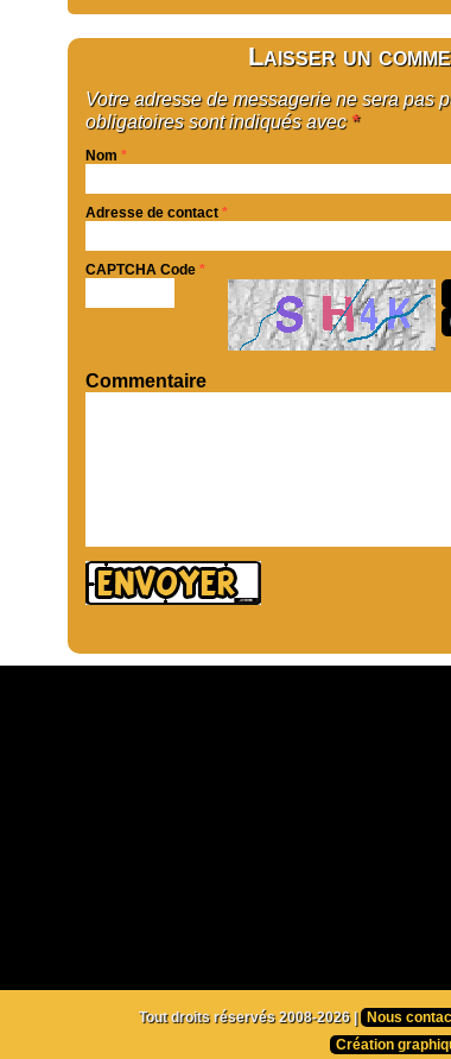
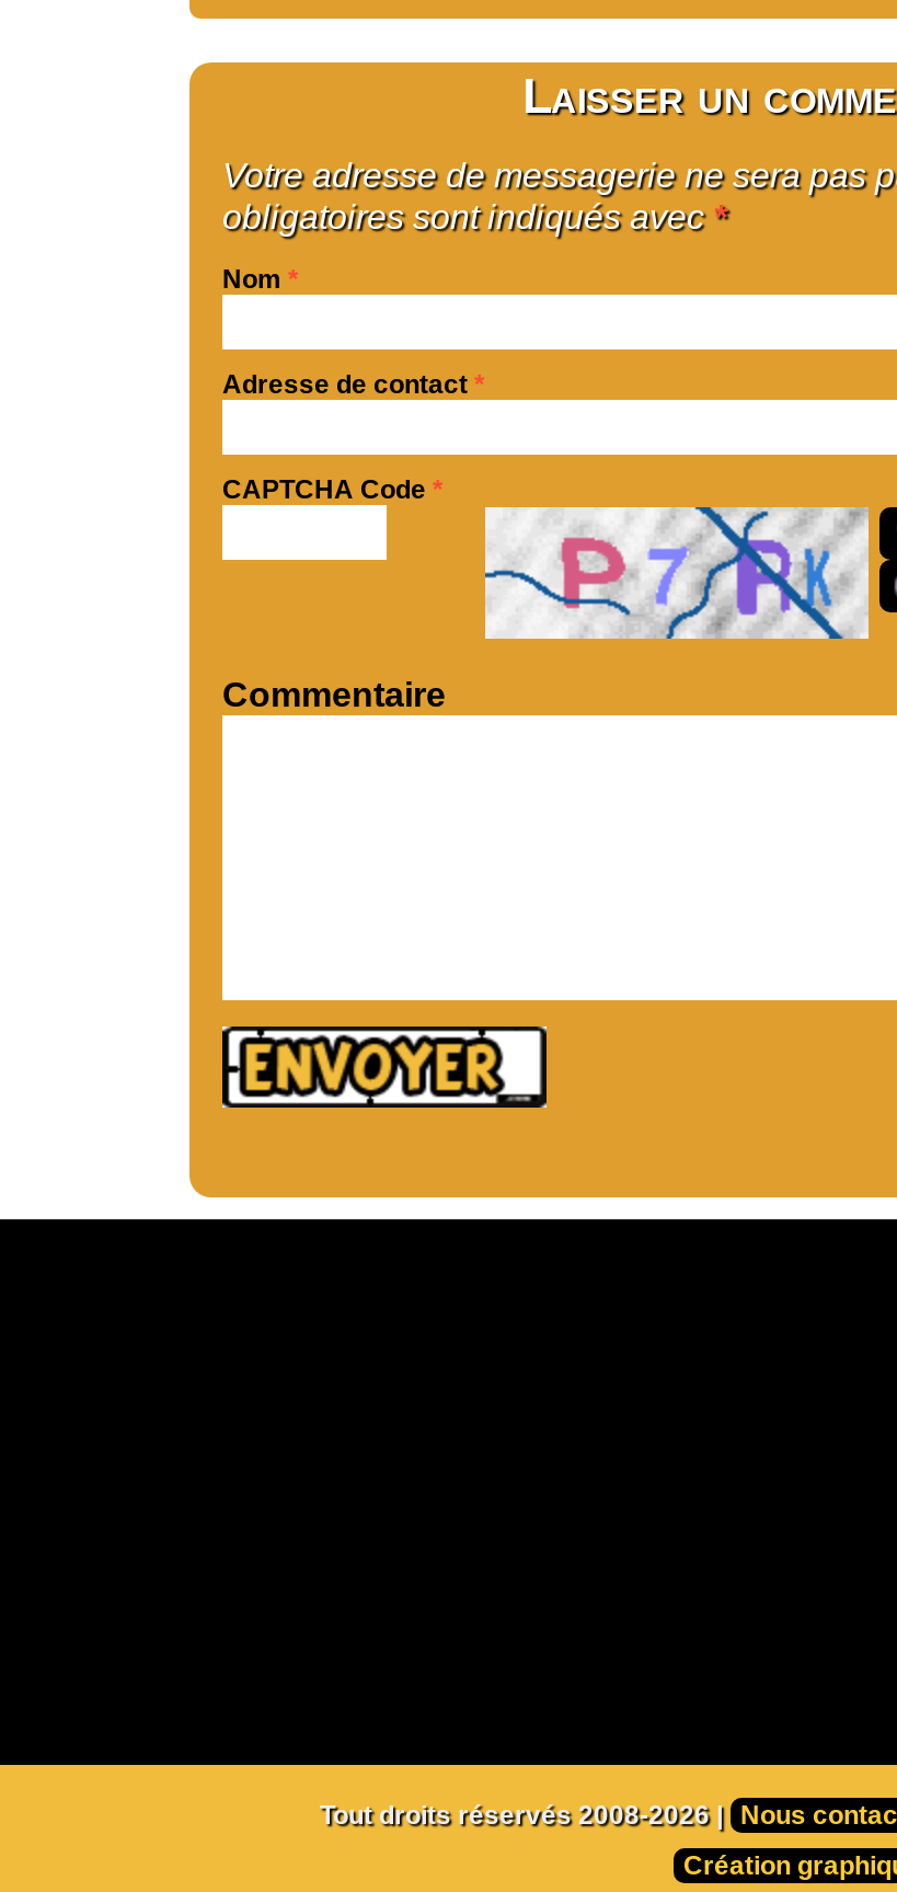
- [image]
+ [image]
